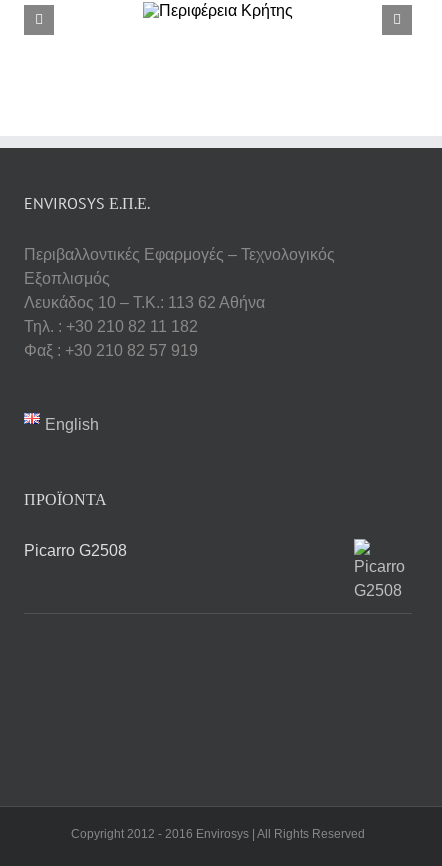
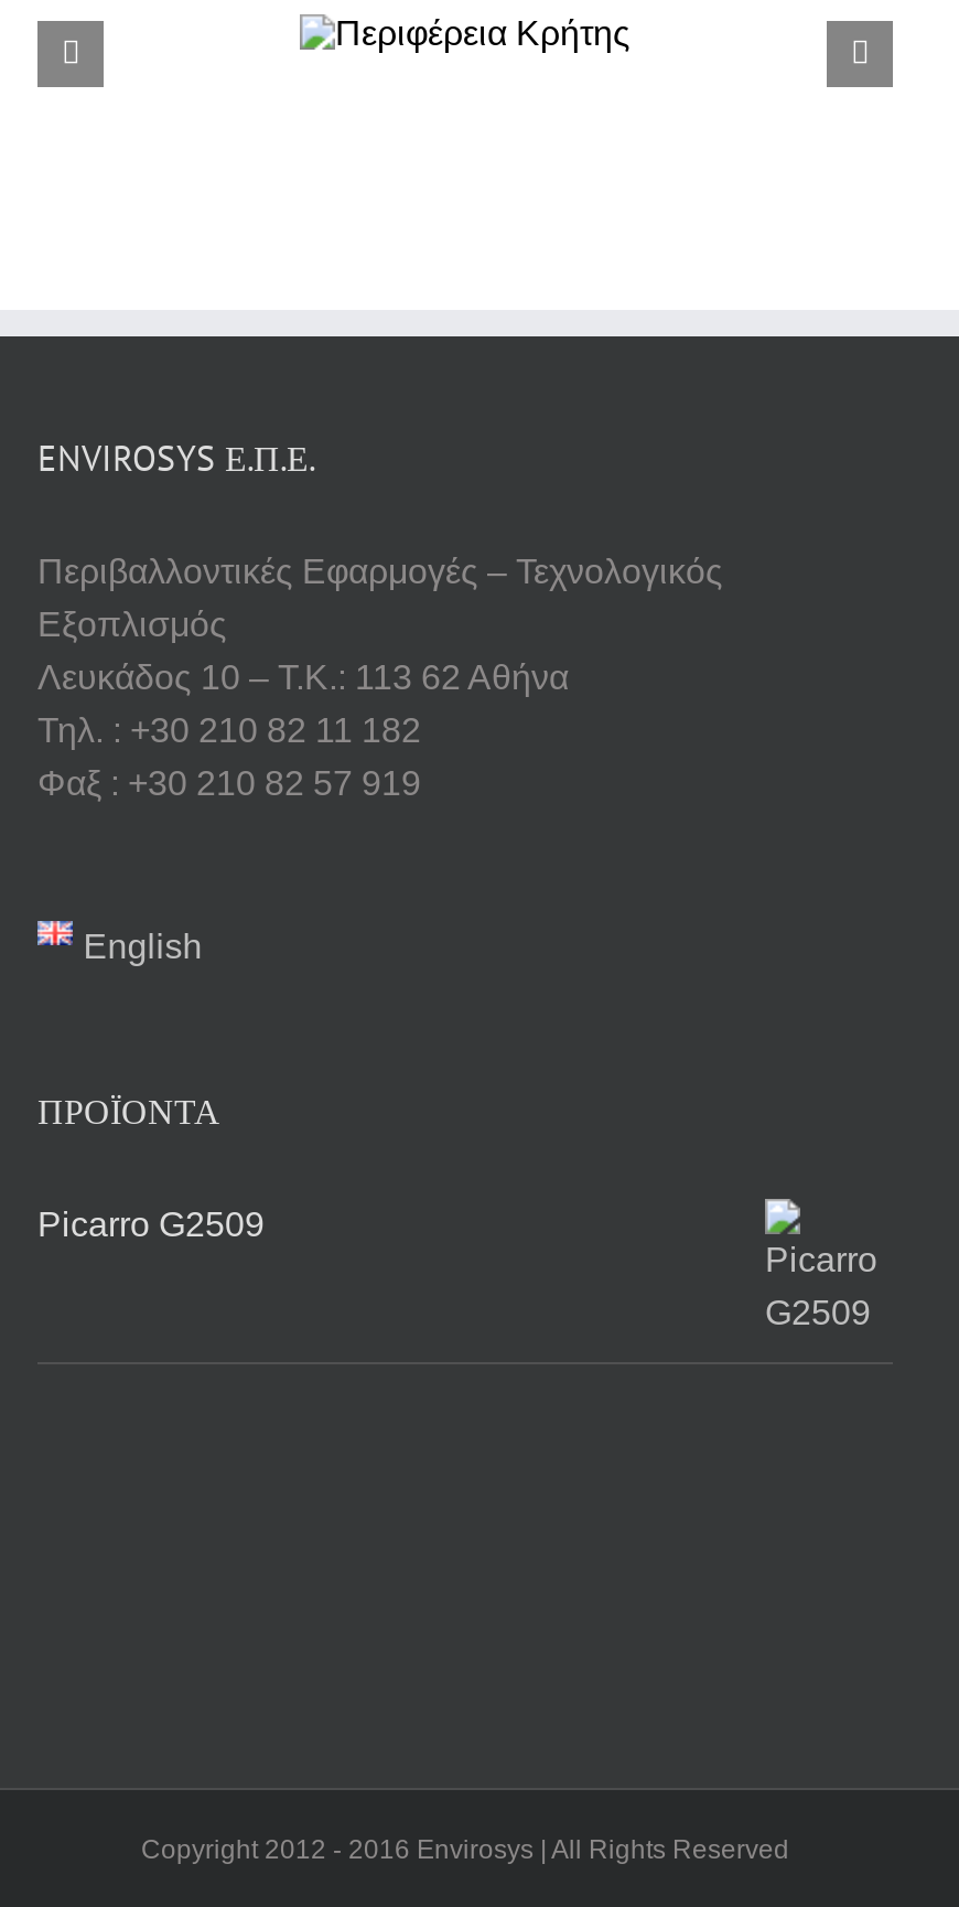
- Picarro G2508
+ Picarro G2509
